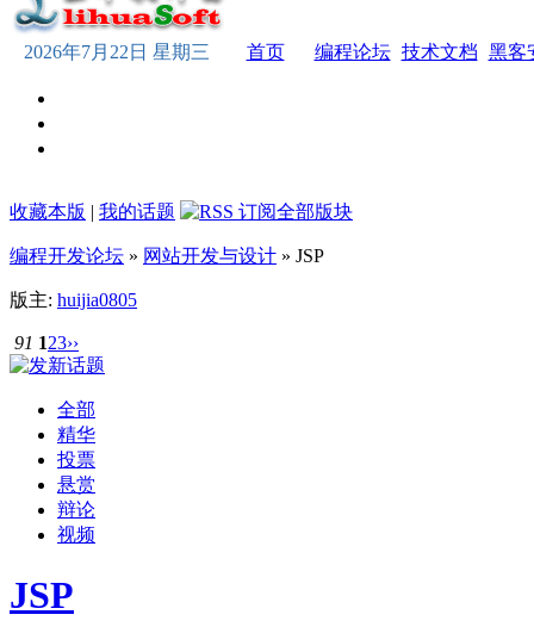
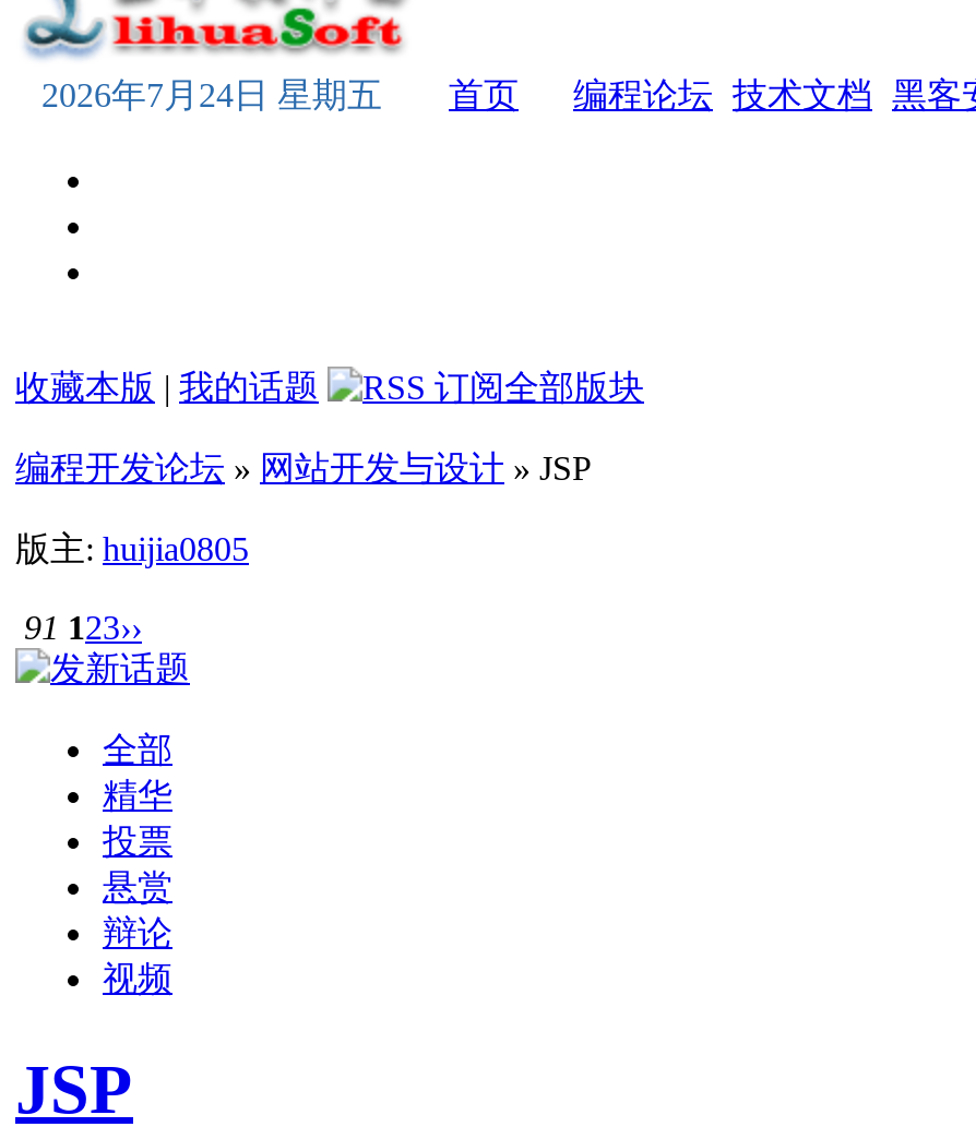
- 2026年7月22日 星期三
+ 2026年7月24日 星期五
